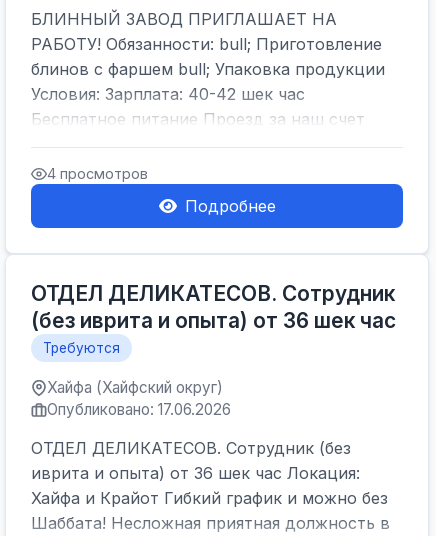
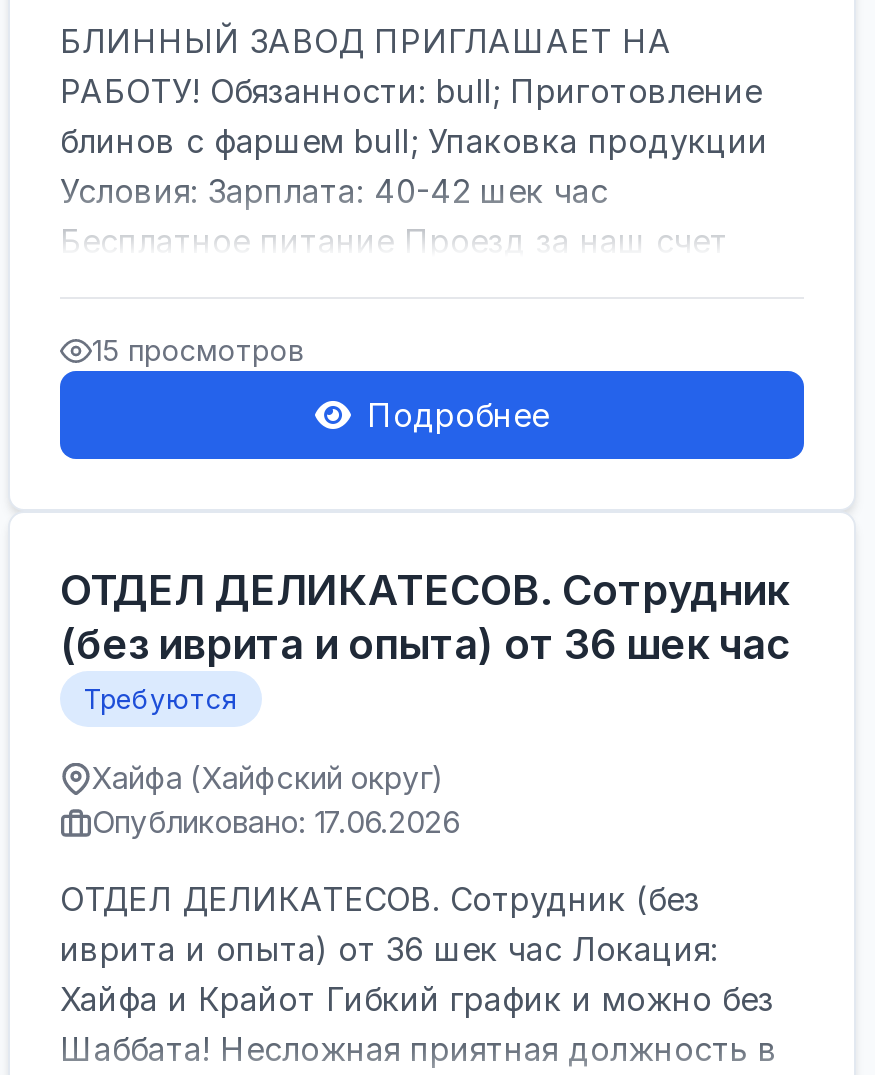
- 4 просмотров
+ 15 просмотров
